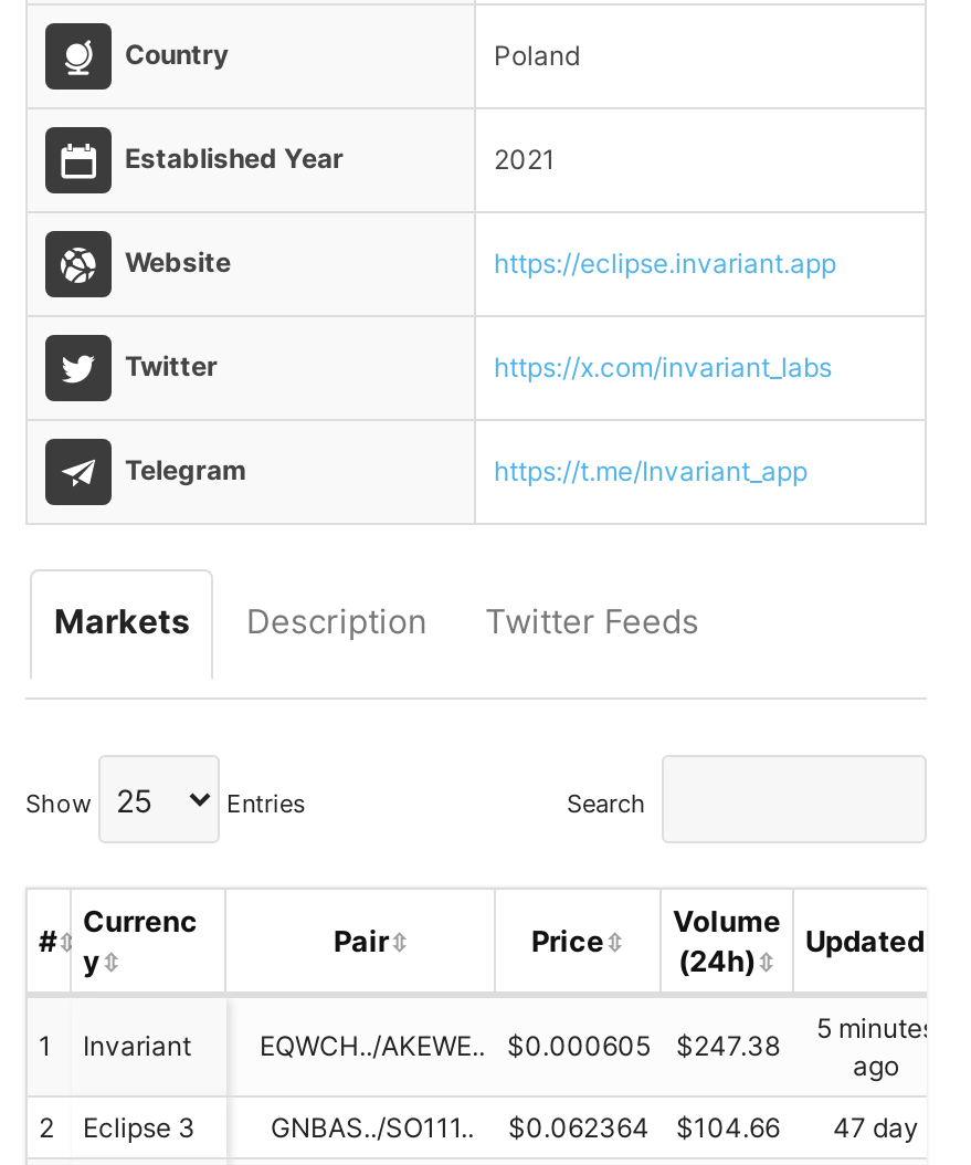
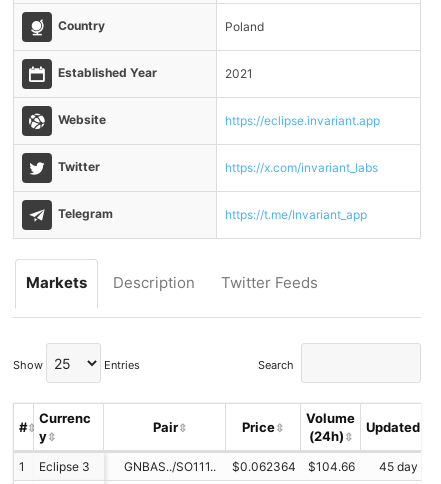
- 5 minutes
- ago
- 2

- Invariant
- EQWCH../AKEWE..
- $0.000605
- $247.38

- GNBAS../SO111.. $0.062364 $104.66 47 day
+ GNBAS../SO111.. $0.062364 $104.66 45 day
